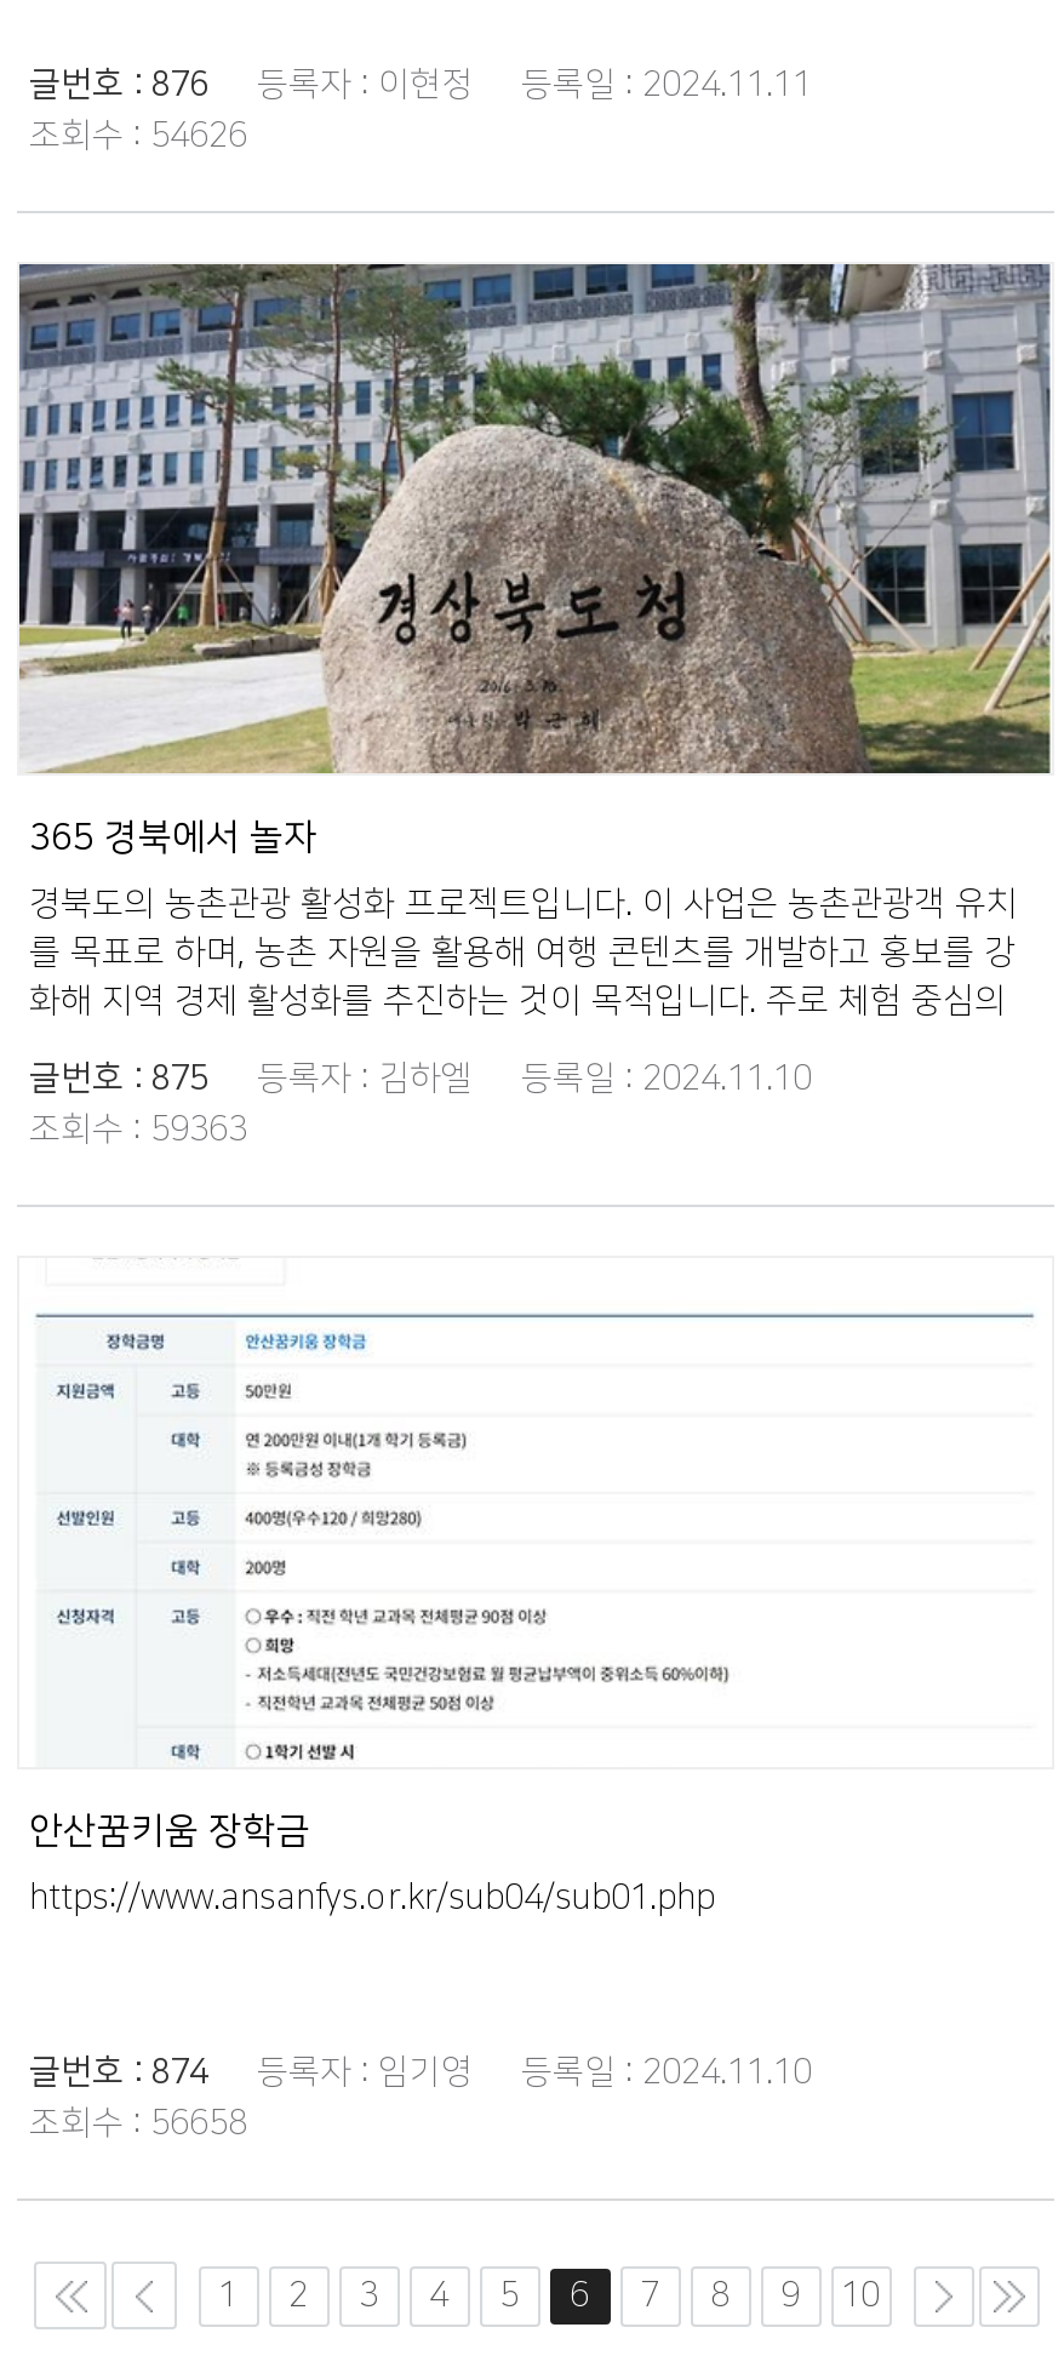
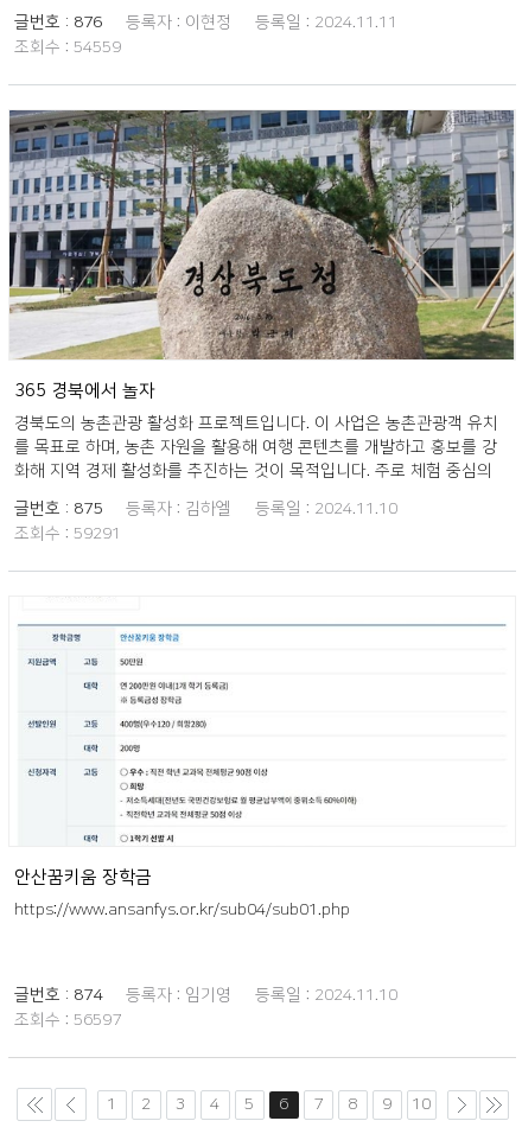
- 조회수 : 54626
+ 조회수 : 54559

- 조회수 : 59363
+ 조회수 : 59291

- 조회수 : 56658
+ 조회수 : 56597
